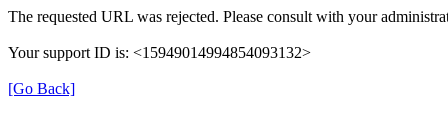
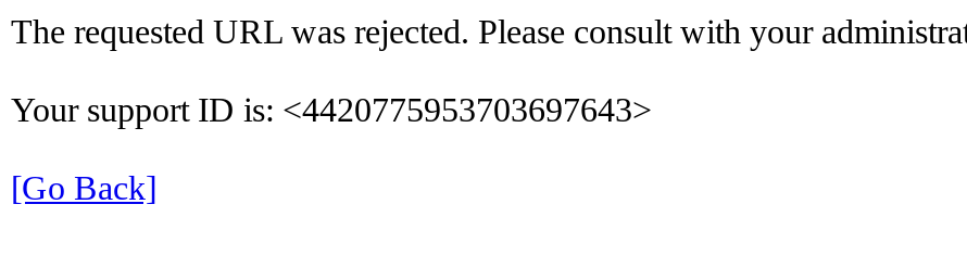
- Your support ID is: <15949014994854093132>
+ Your support ID is: <4420775953703697643>
